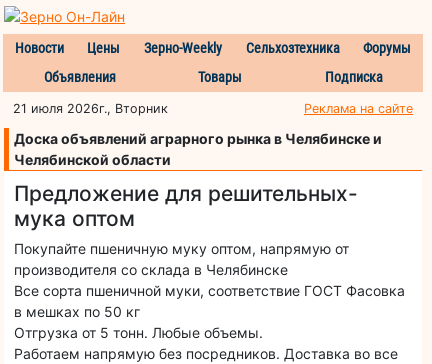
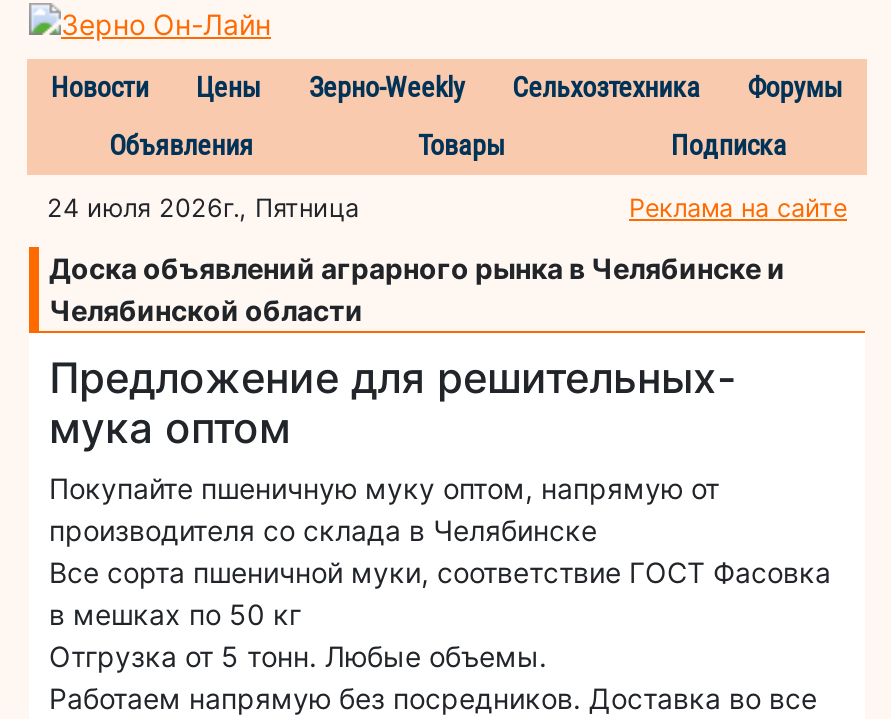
- 21 июля 2026г., Вторник
+ 24 июля 2026г., Пятница
